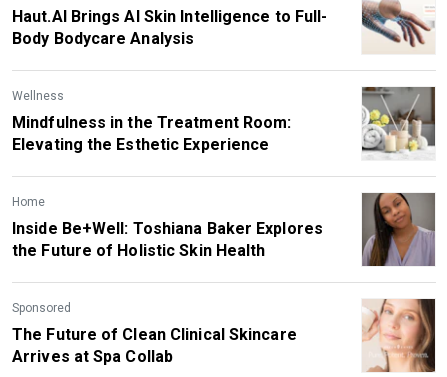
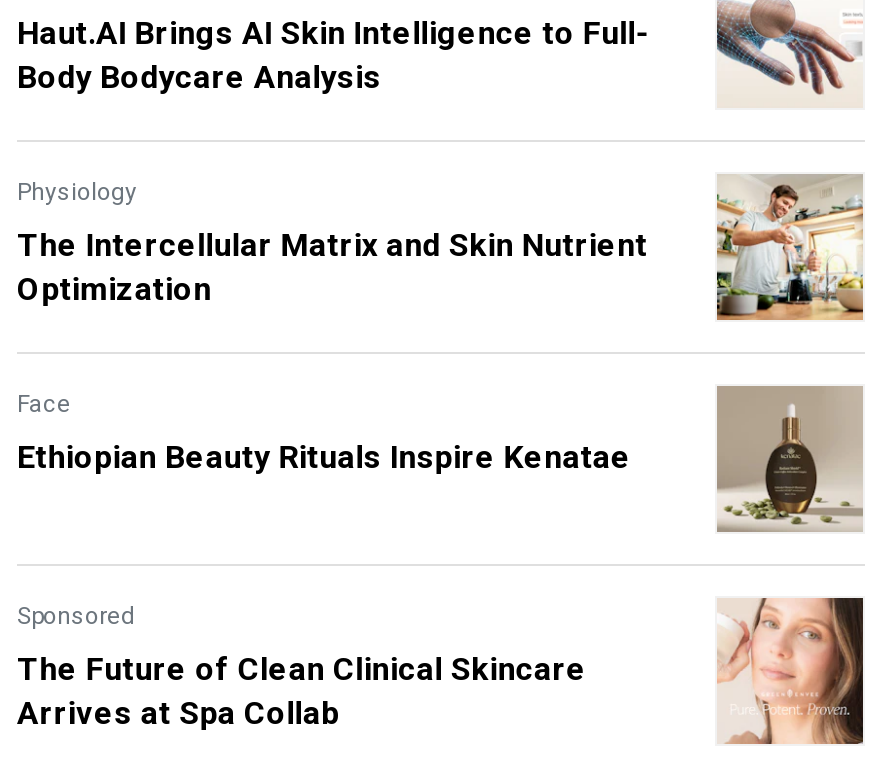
- Wellness
+ Physiology

- [image]
+ [image]

- Mindfulness in the Treatment Room:
- Elevating the Esthetic Experience
+ The Intercellular Matrix and Skin Nutrient
+ Optimization

- Home
+ Face

- [image]
+ [image]

- Inside Be+Well: Toshiana Baker Explores
- the Future of Holistic Skin Health
+ Ethiopian Beauty Rituals Inspire Kenatae
